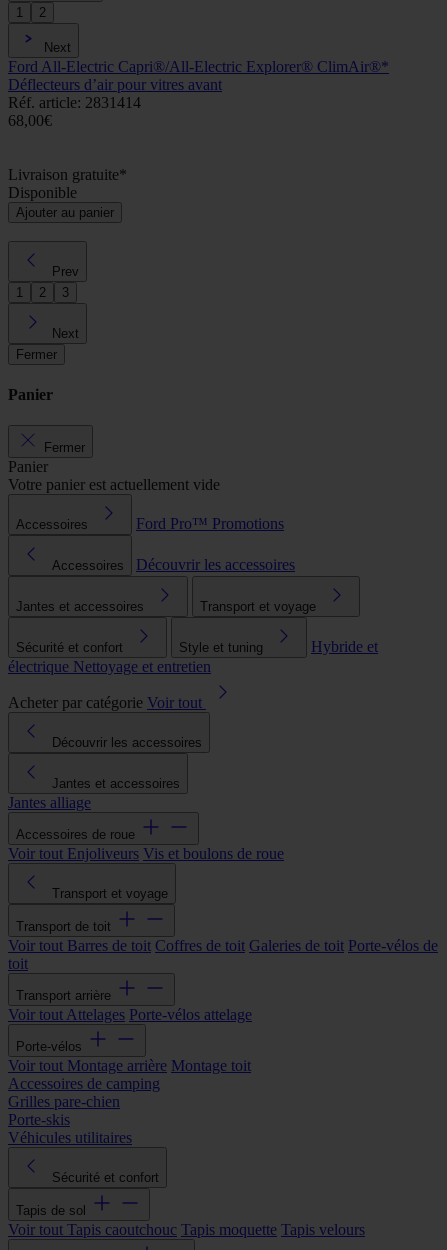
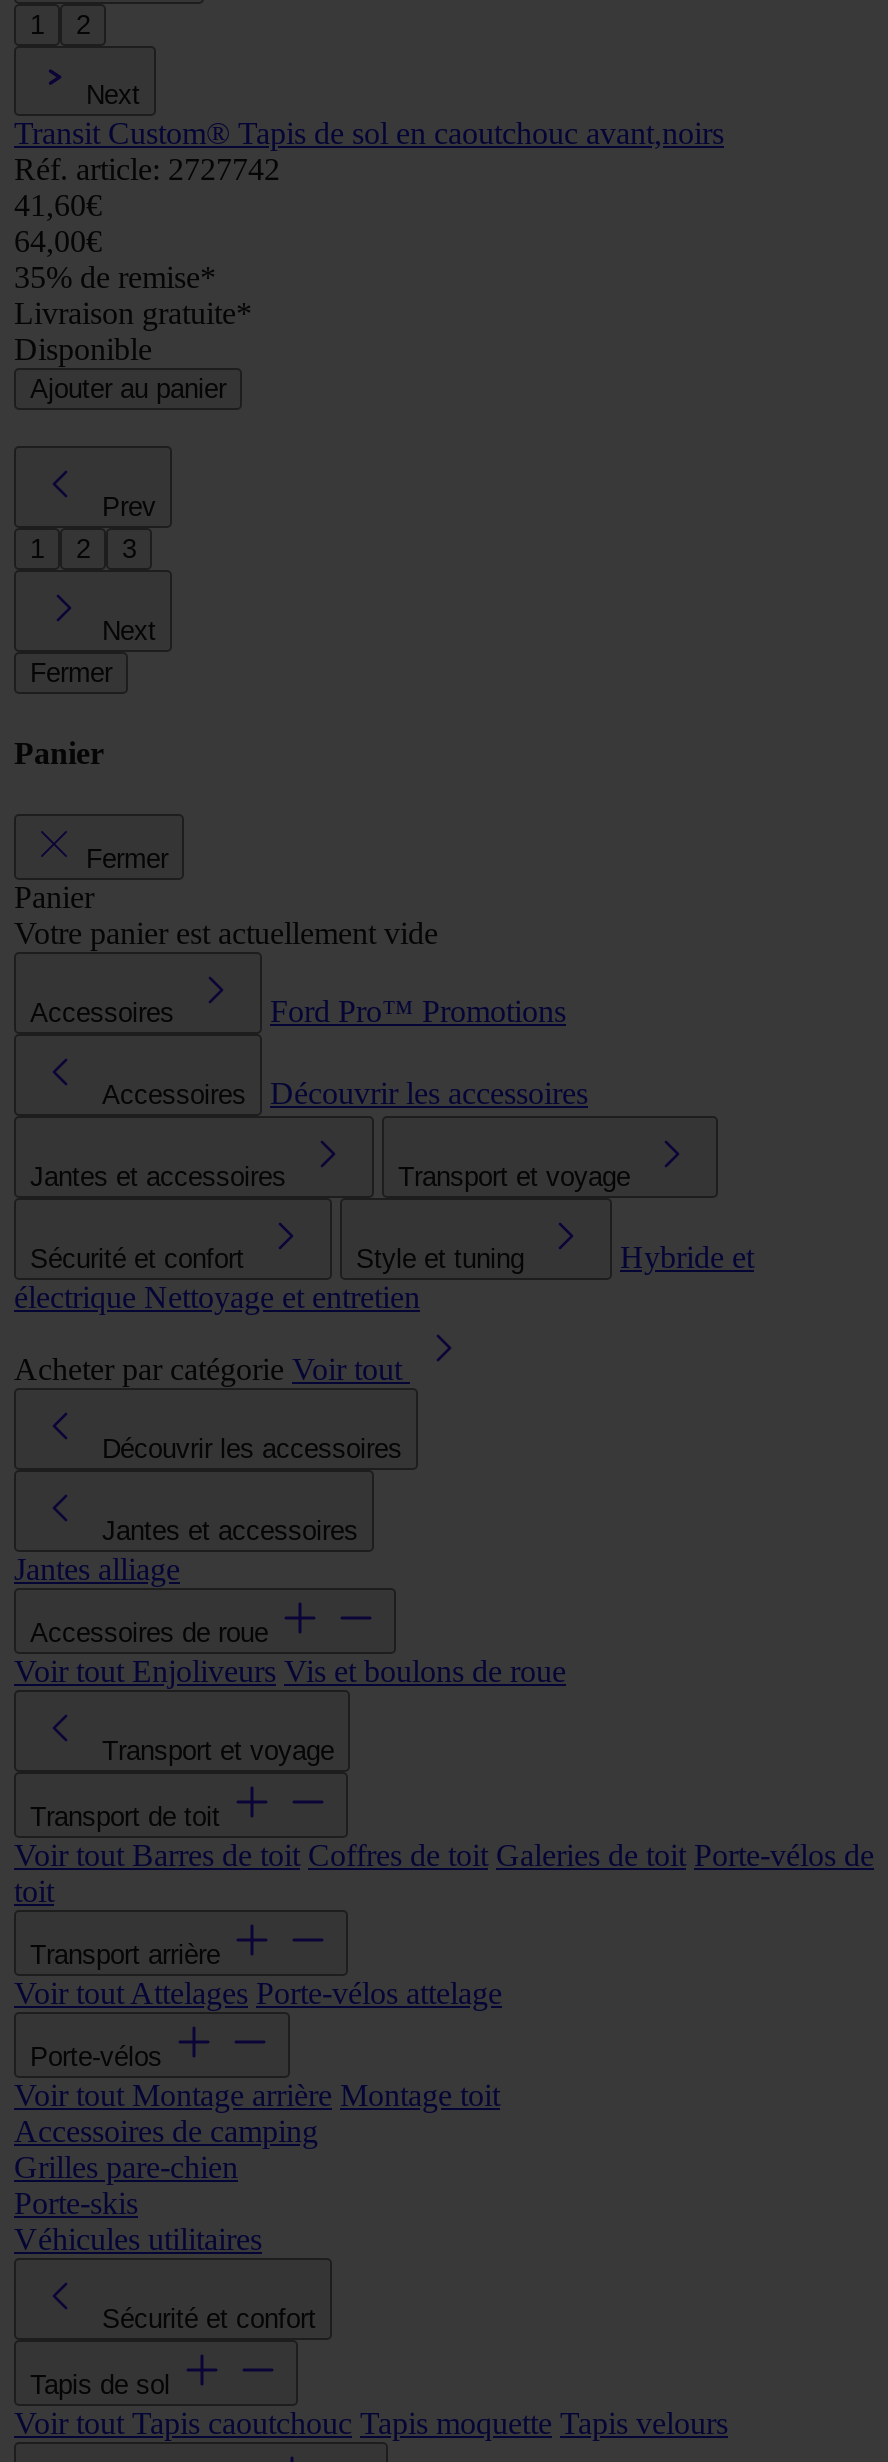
- Ford All-Electric Capri®/All-Electric Explorer® ClimAir®*
- Déflecteurs d’air pour vitres avant
- Réf. article: 2831414
- 68,00€
+ Transit Custom® Tapis de sol en caoutchouc avant,noirs
+ Réf. article: 2727742
+ 41,60€
+ 64,00€
+ 35% de remise*
